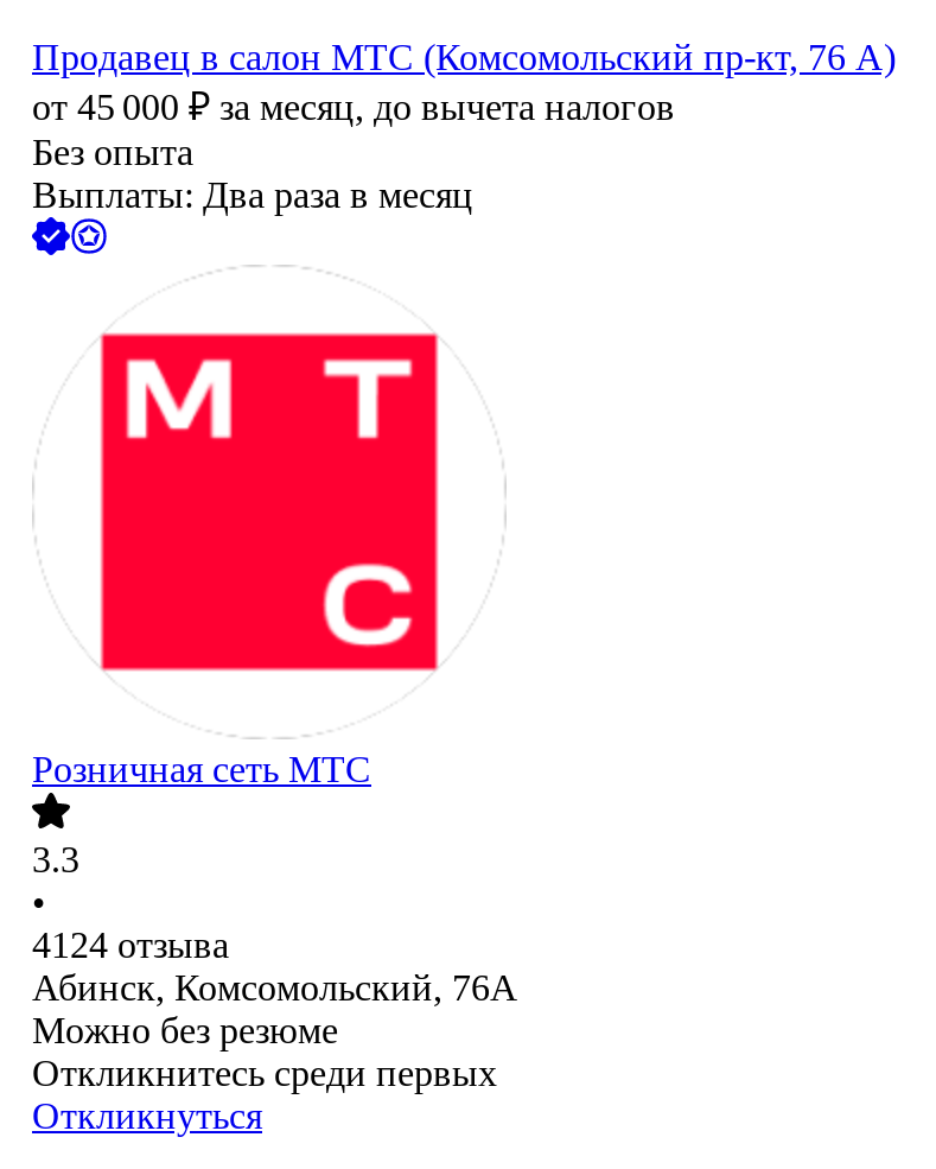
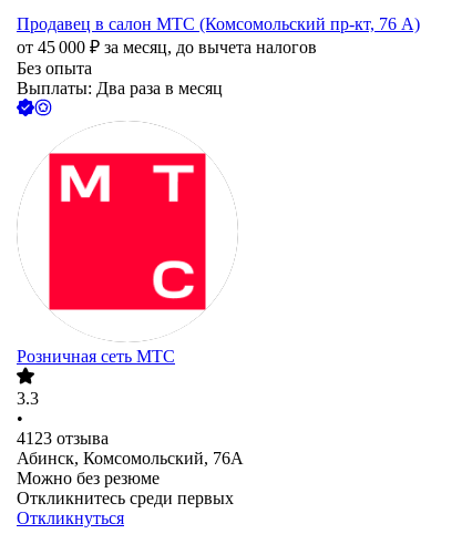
- 4124 отзыва
+ 4123 отзыва
